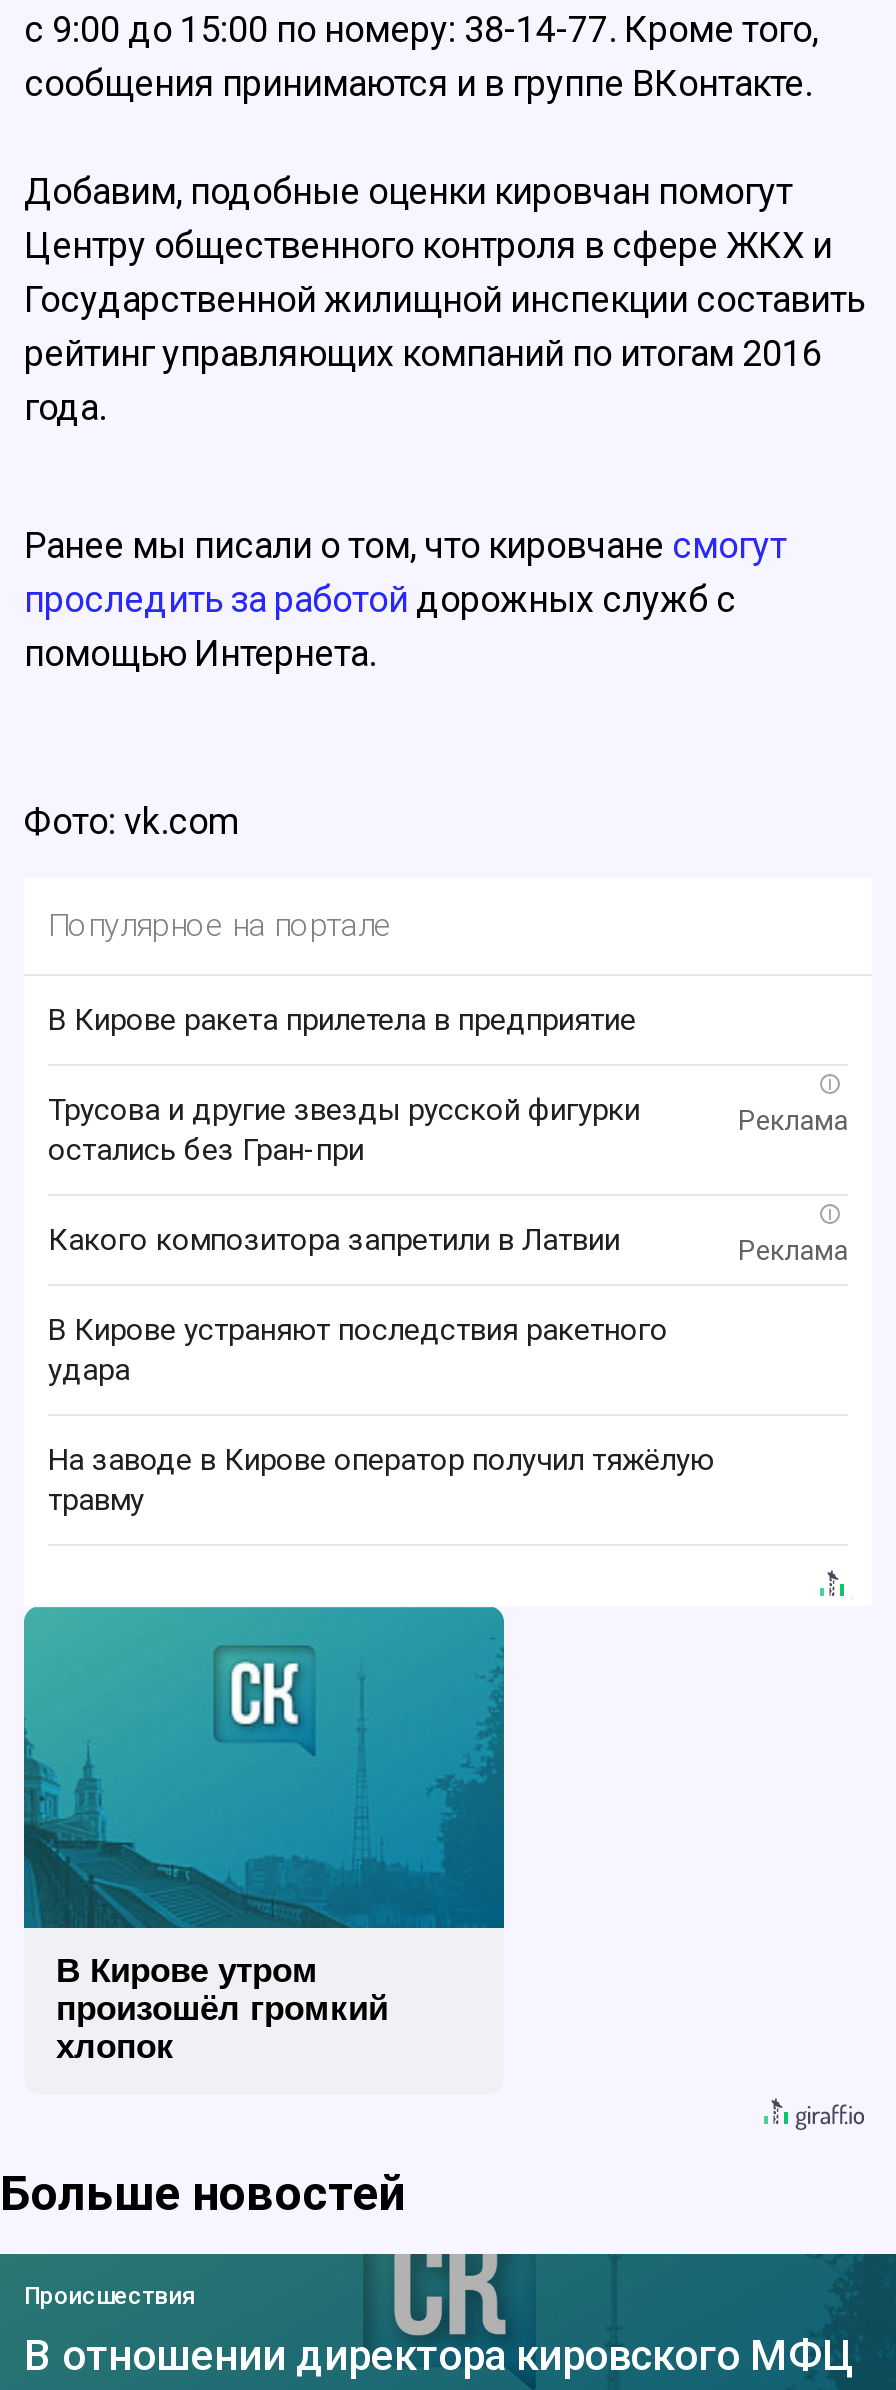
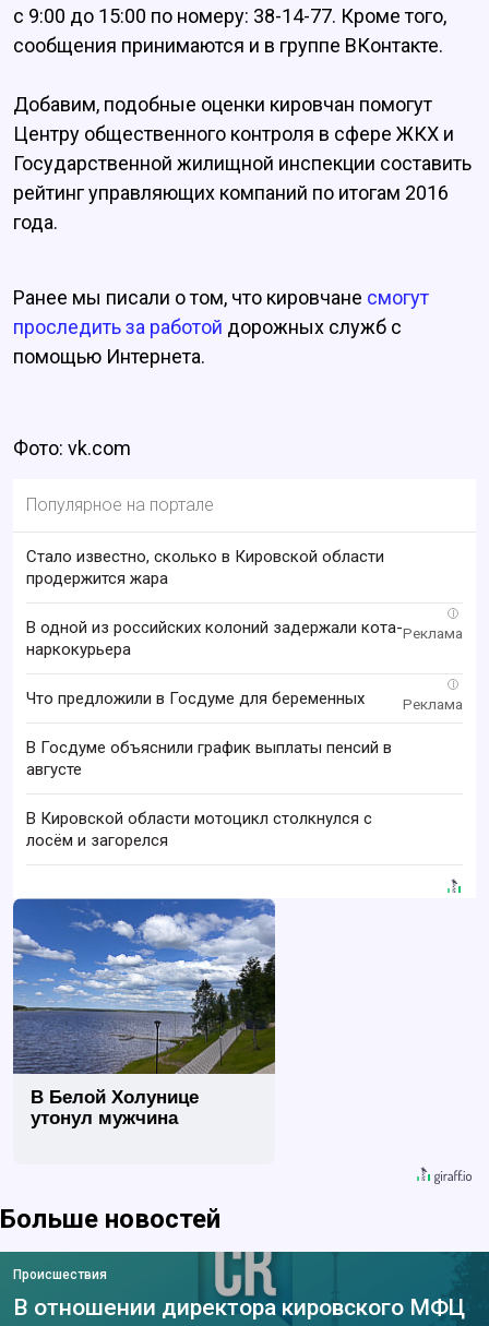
- В Кирове ракета прилетела в предприятие
+ Стало известно, сколько в Кировской области
+ продержится жара

- Трусова и другие звезды русской фигурки
- остались без Гран-при
+ В одной из российских колоний задержали кота-
+ наркокурьера

- Какого композитора запретили в Латвии
+ Что предложили в Госдуме для беременных

- В Кирове устраняют последствия ракетного
- удара
+ В Госдуме объяснили график выплаты пенсий в
+ августе

- На заводе в Кирове оператор получил тяжёлую
- травму
+ В Кировской области мотоцикл столкнулся с
+ лосём и загорелся

- [image]
- В Кирове утром
- произошёл громкий
- хлопок
+ [image]
+ В Белой Холунице
+ утонул мужчина
